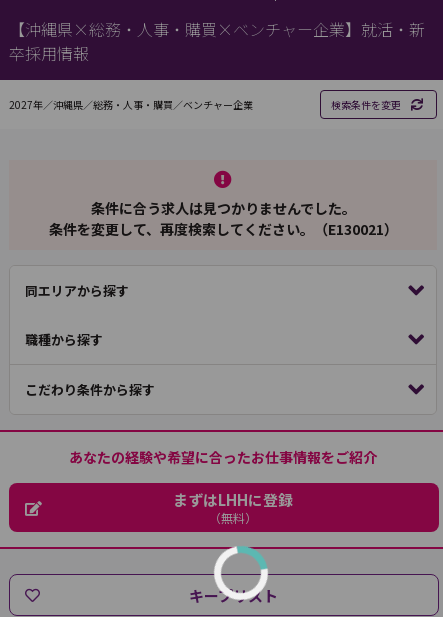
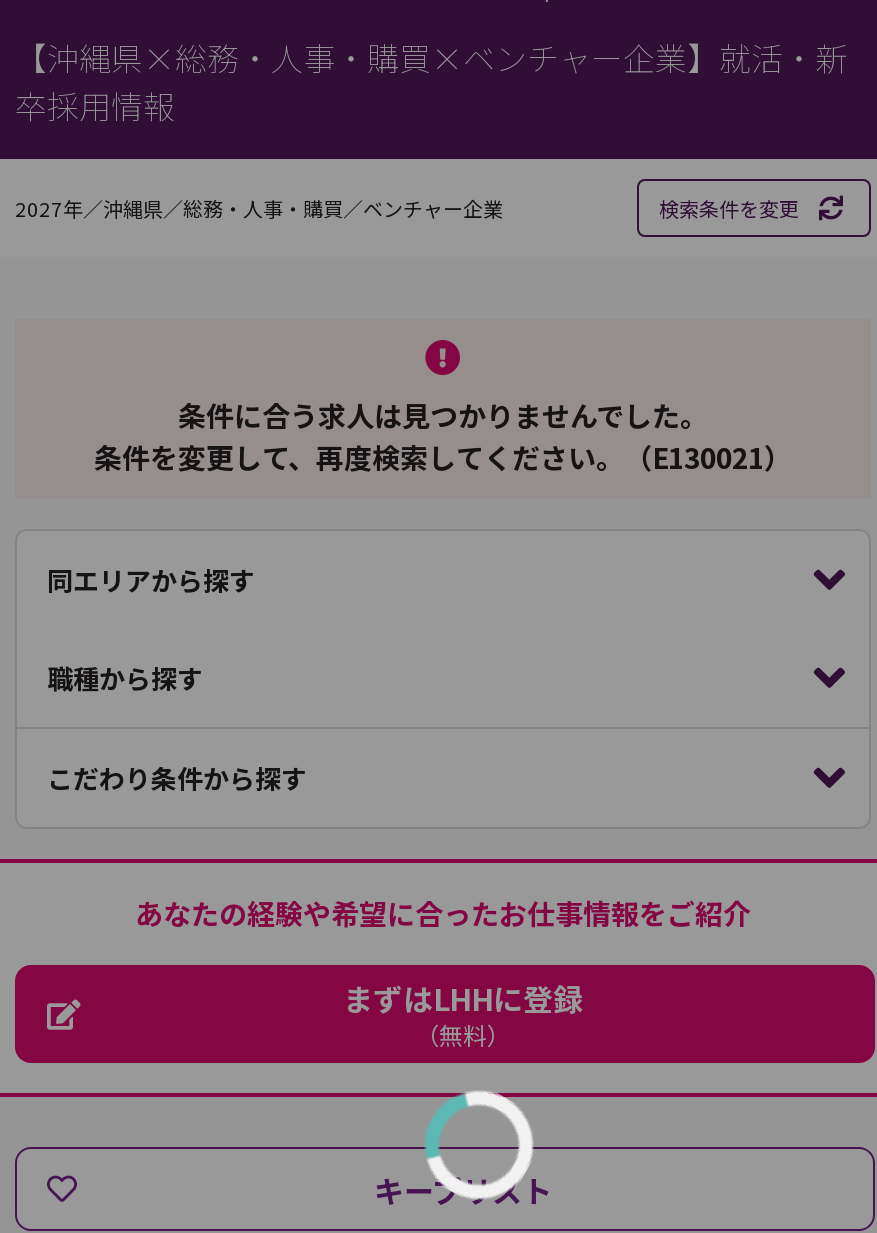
- [image]
+ [image]
